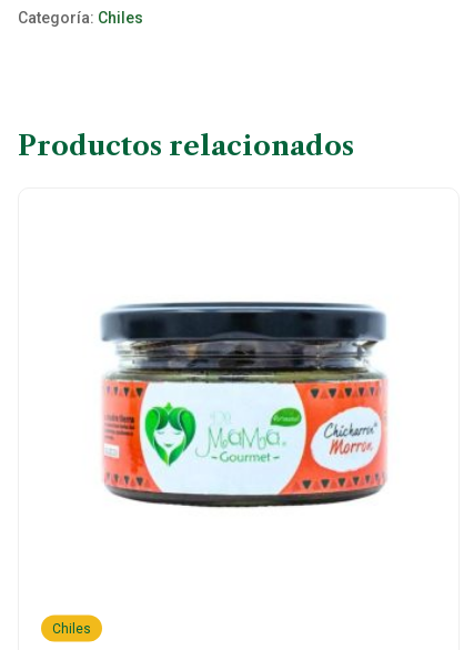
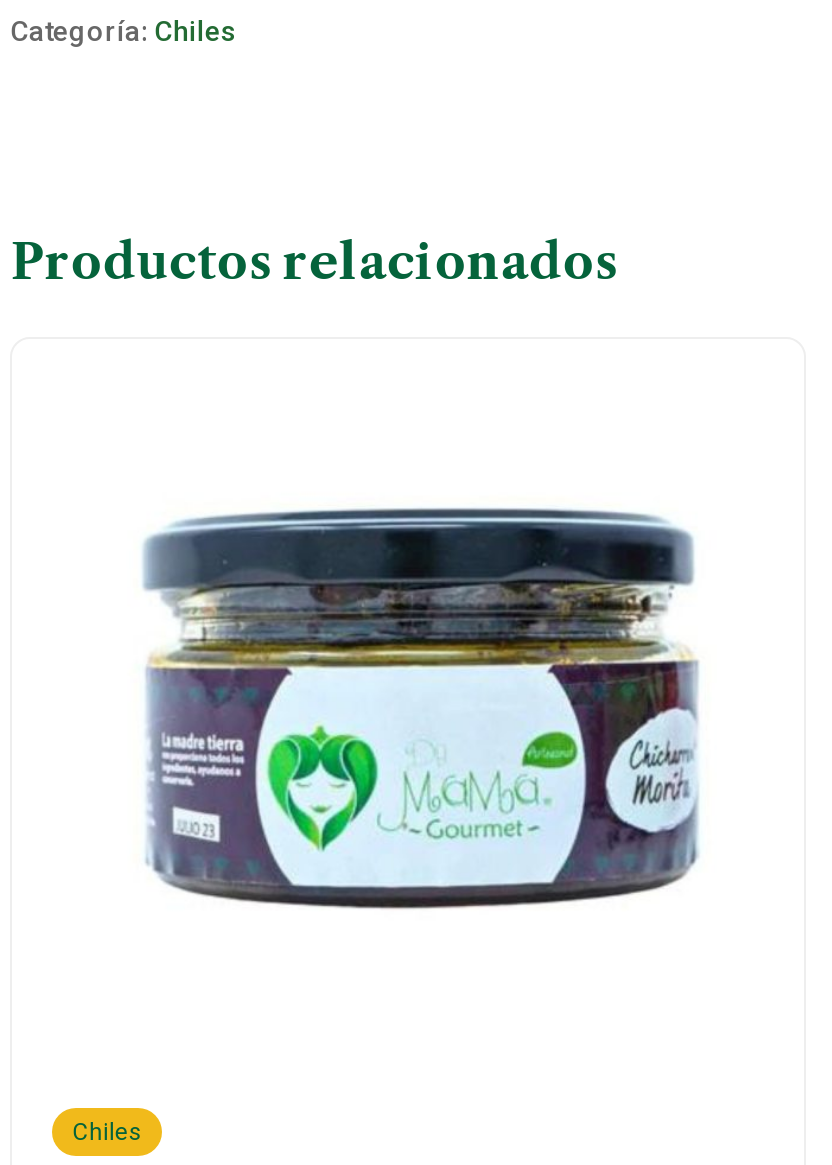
- [image]
+ [image]
